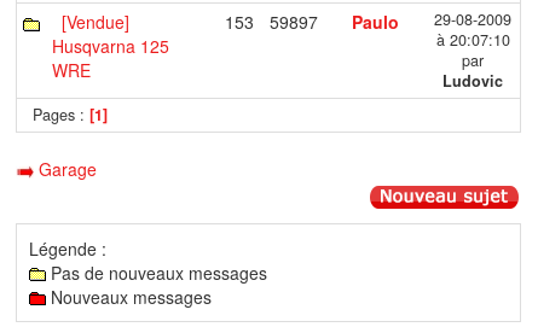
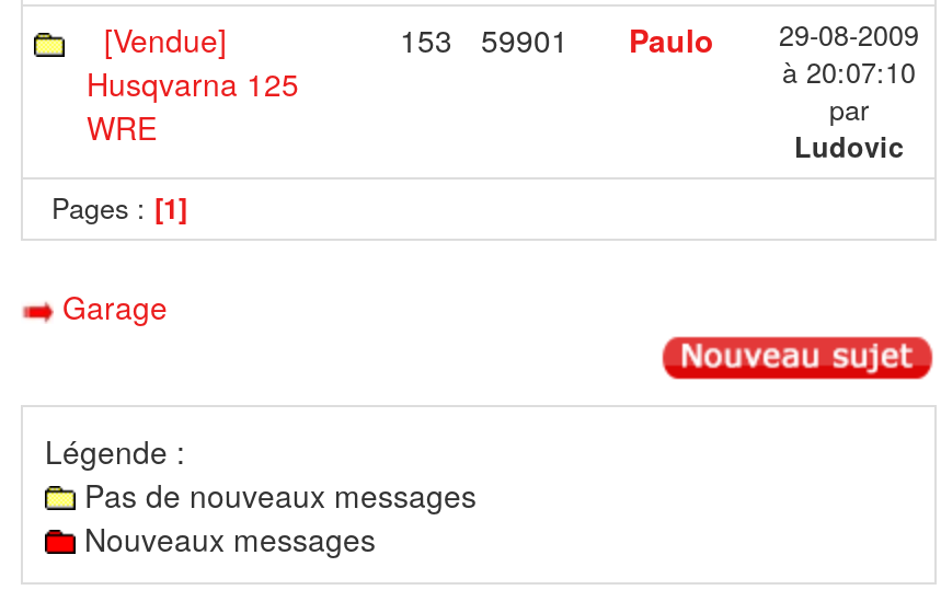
- 153 59897 Paulo 29-08-2009
+ 153 59901 Paulo 29-08-2009
